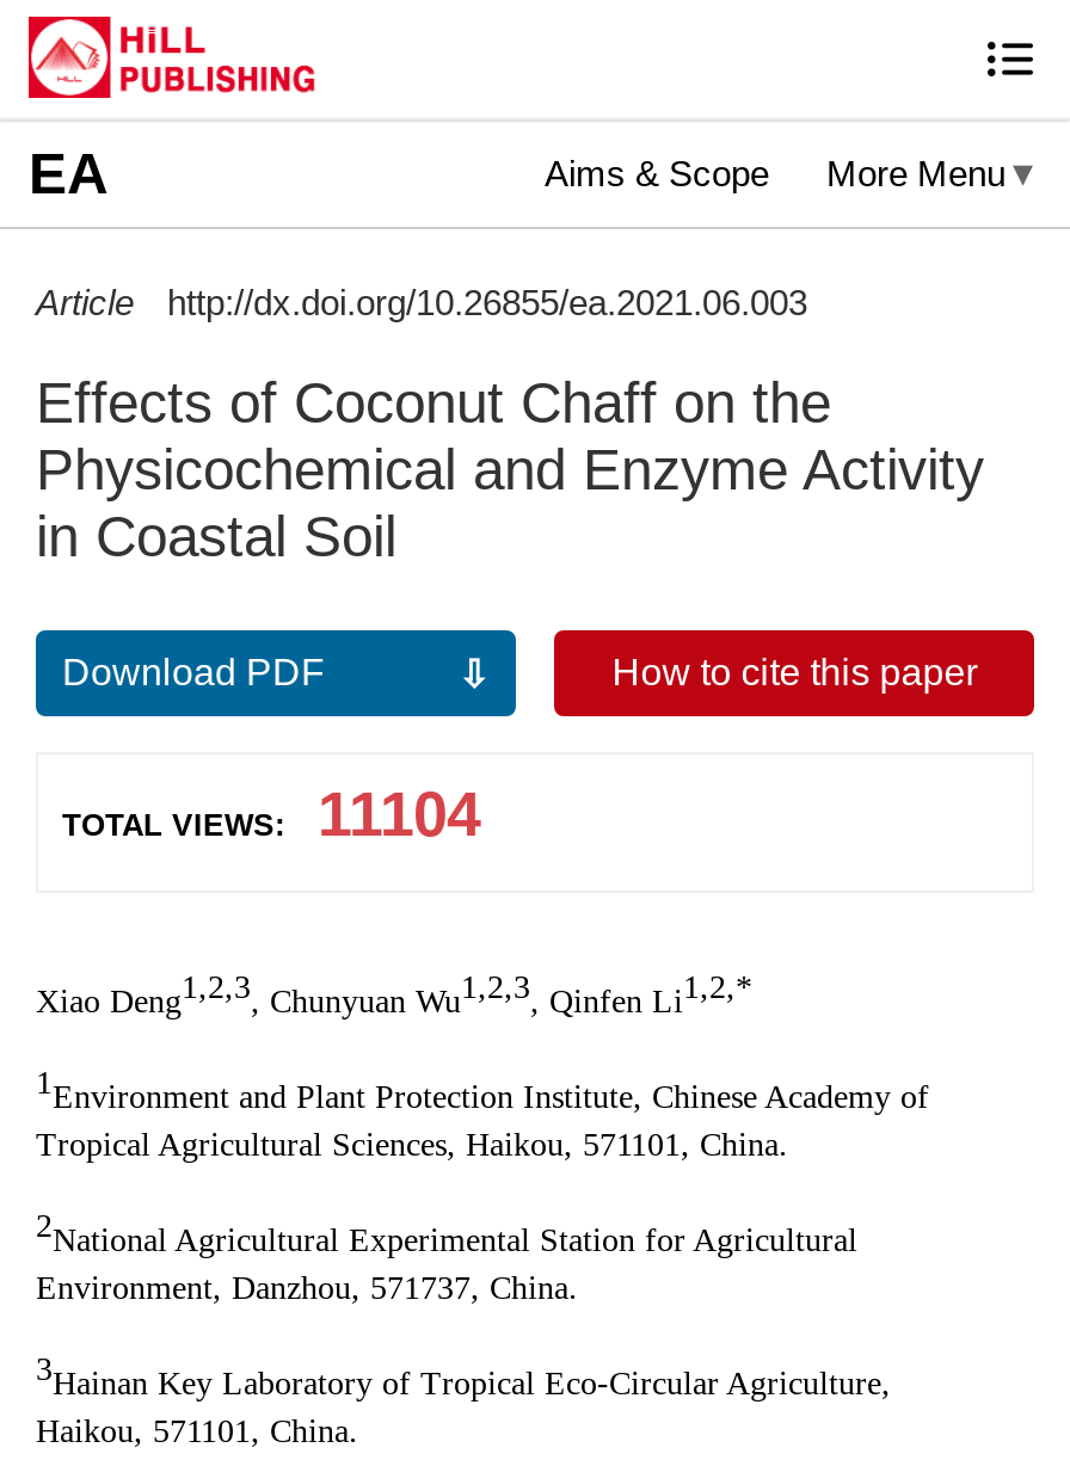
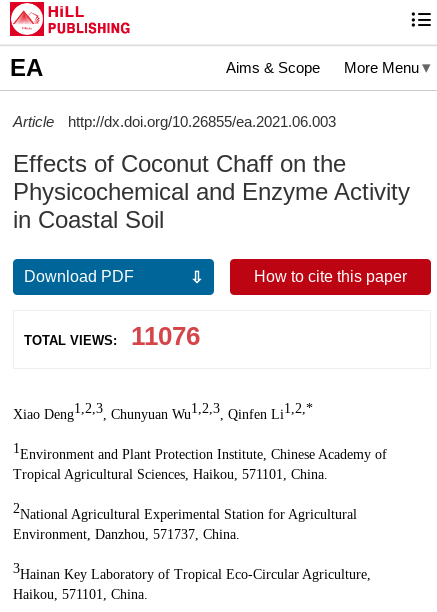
- TOTAL VIEWS: 11104
+ TOTAL VIEWS: 11076
